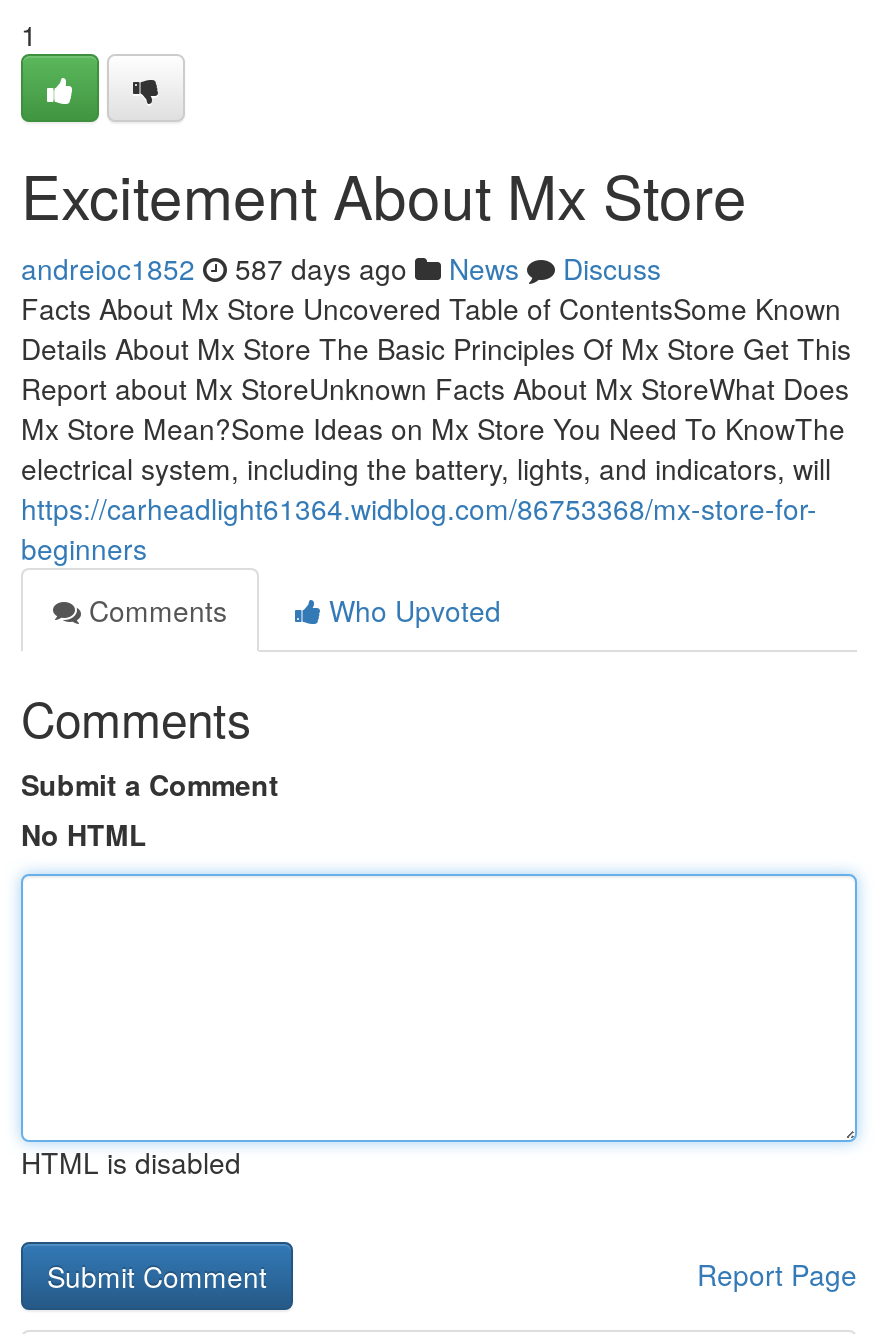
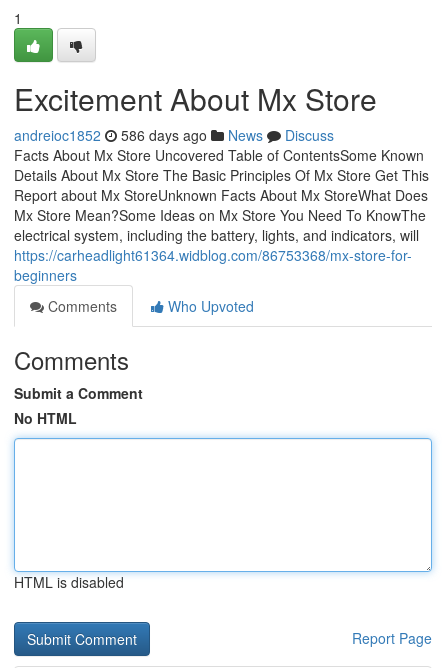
- andreioc1852 587 days ago News Discuss
+ andreioc1852 586 days ago News Discuss
